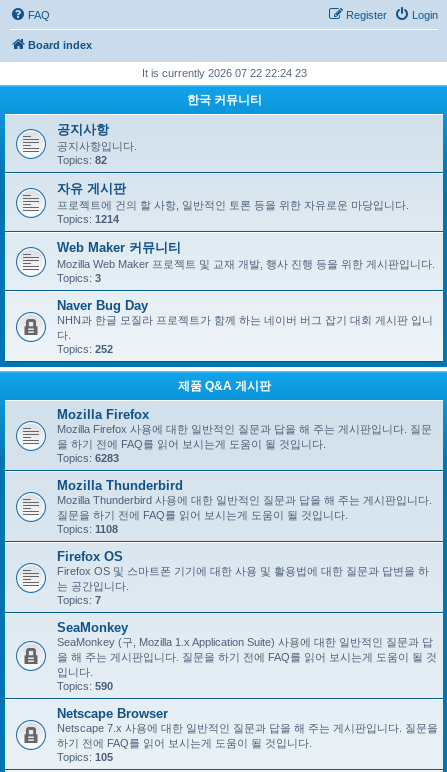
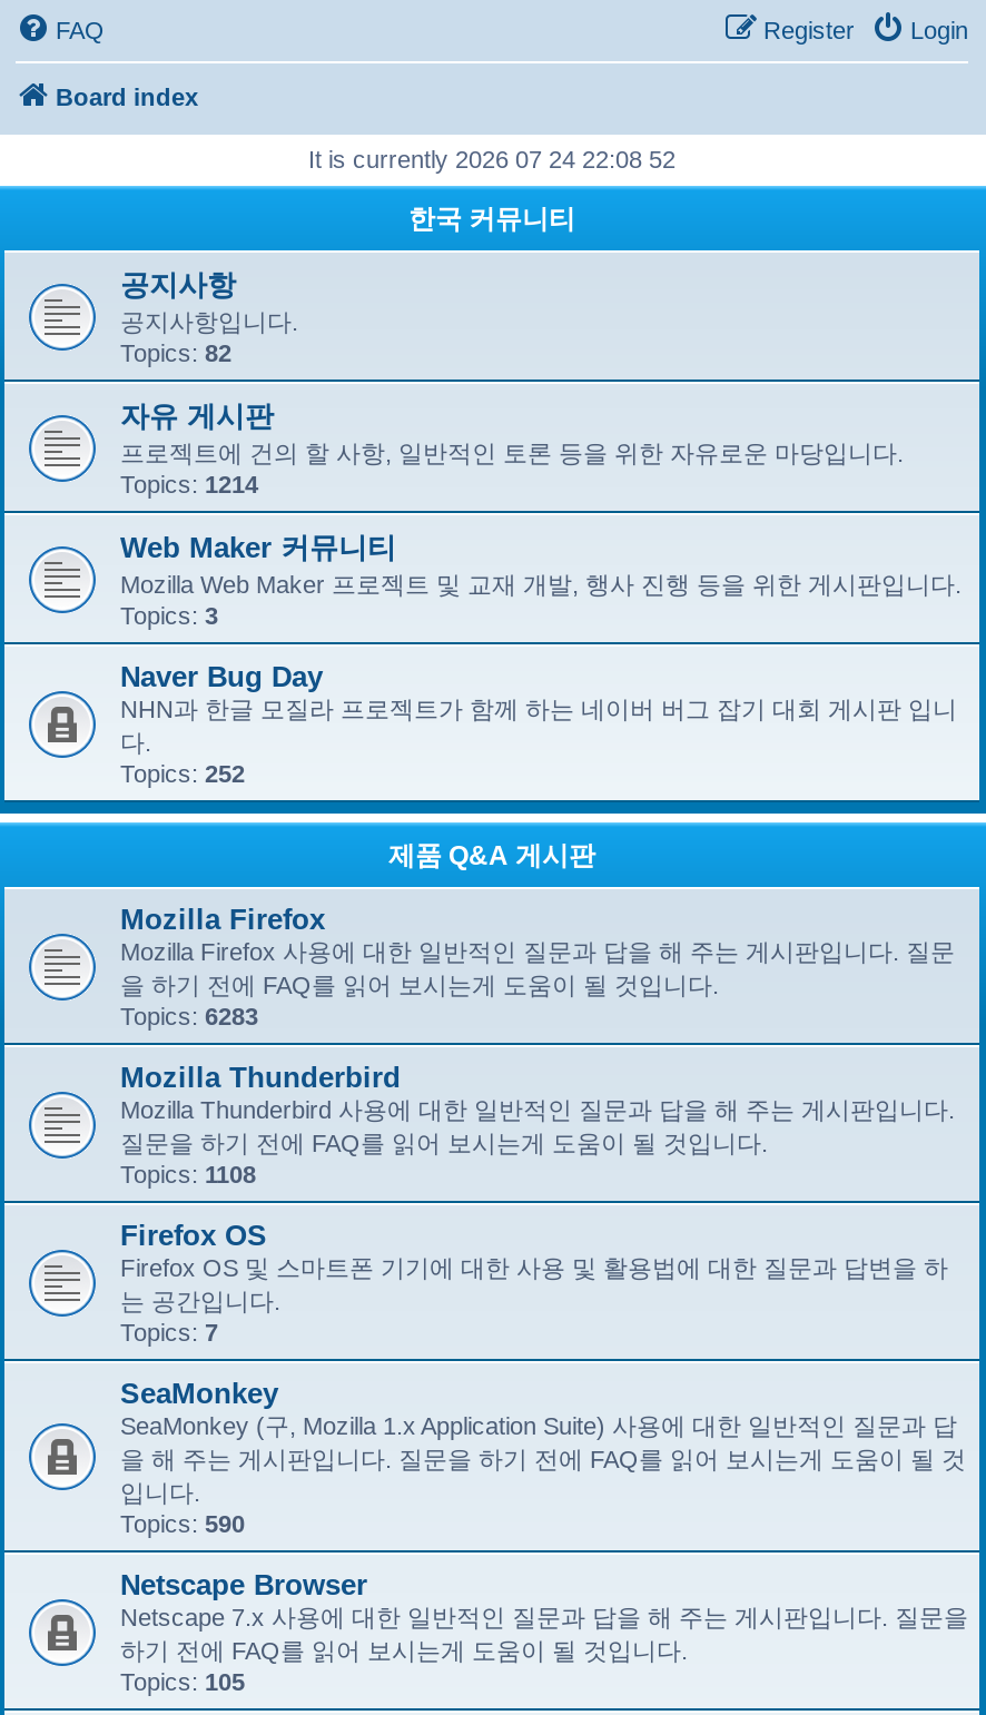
- It is currently 2026 07 22 22:24 23
+ It is currently 2026 07 24 22:08 52
